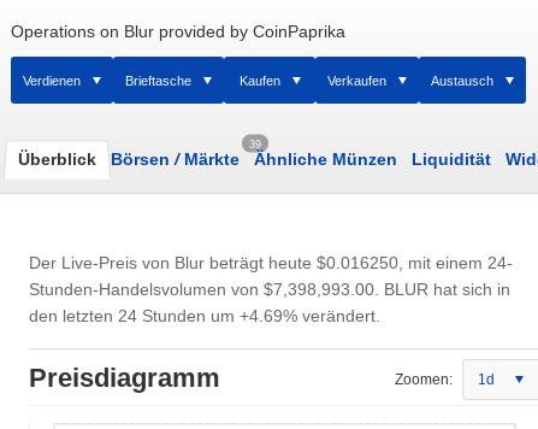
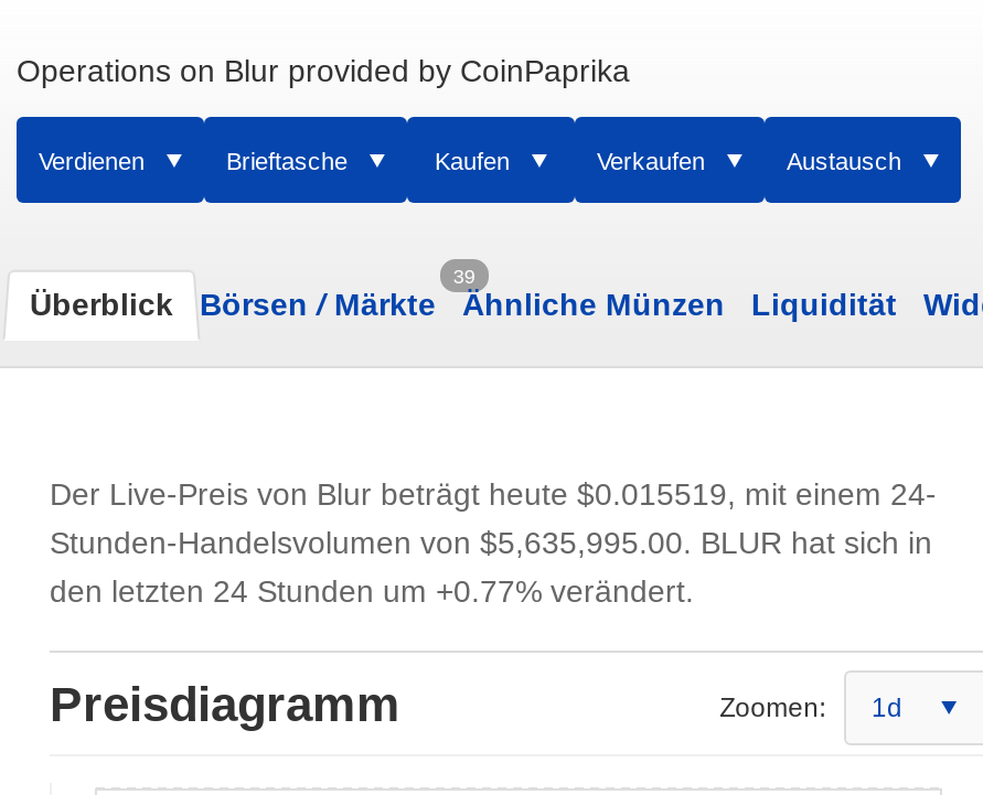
- Der Live-Preis von Blur beträgt heute $0.016250, mit einem 24-
+ Der Live-Preis von Blur beträgt heute $0.015519, mit einem 24-

- Stunden-Handelsvolumen von $7,398,993.00. BLUR hat sich in
+ Stunden-Handelsvolumen von $5,635,995.00. BLUR hat sich in

- den letzten 24 Stunden um +4.69% verändert.
+ den letzten 24 Stunden um +0.77% verändert.
